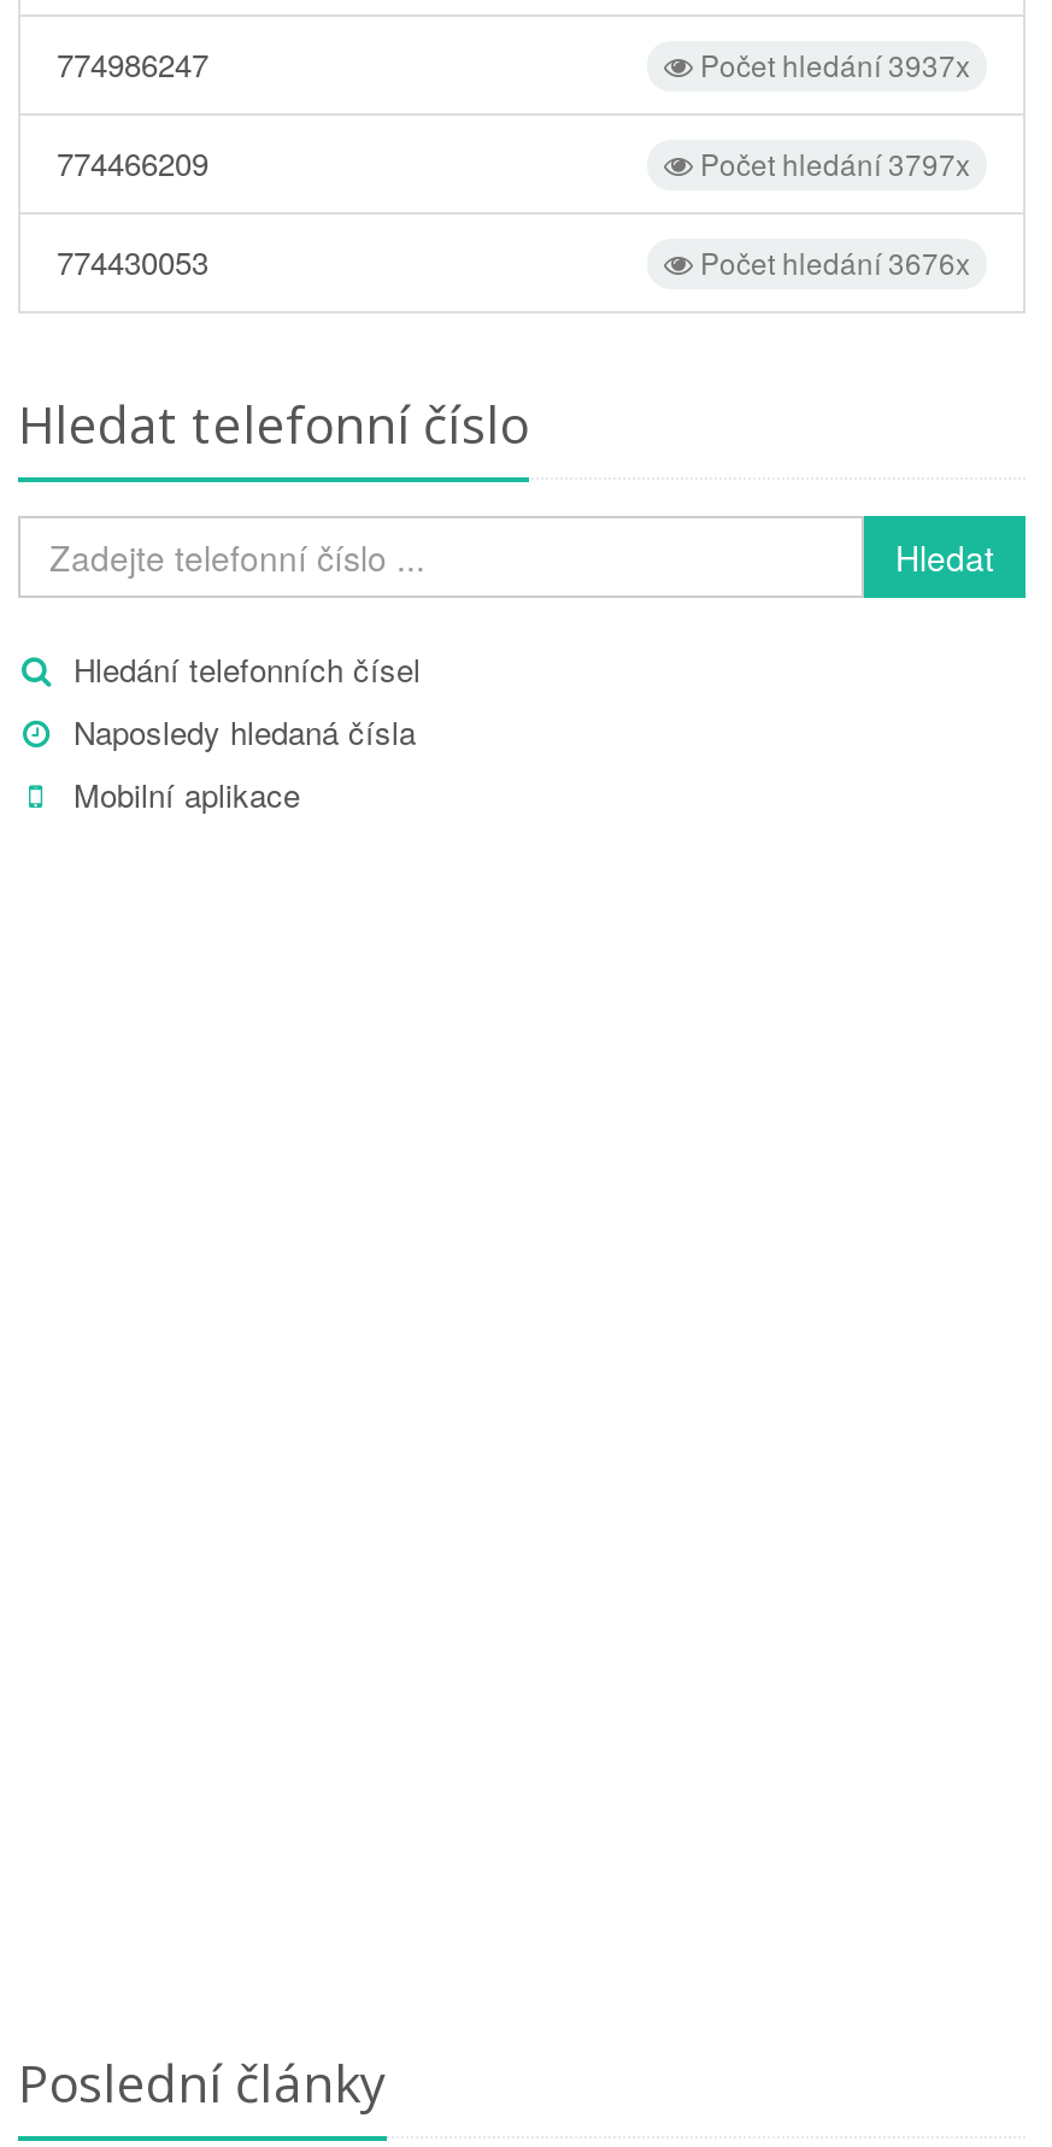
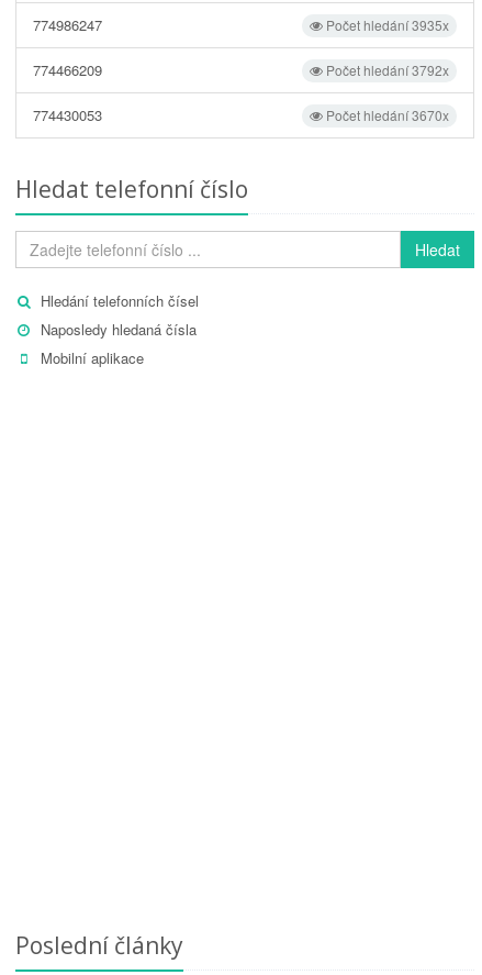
- Počet hledání 3937x
+ Počet hledání 3935x

- Počet hledání 3797x
+ Počet hledání 3792x

- Počet hledání 3676x
+ Počet hledání 3670x
